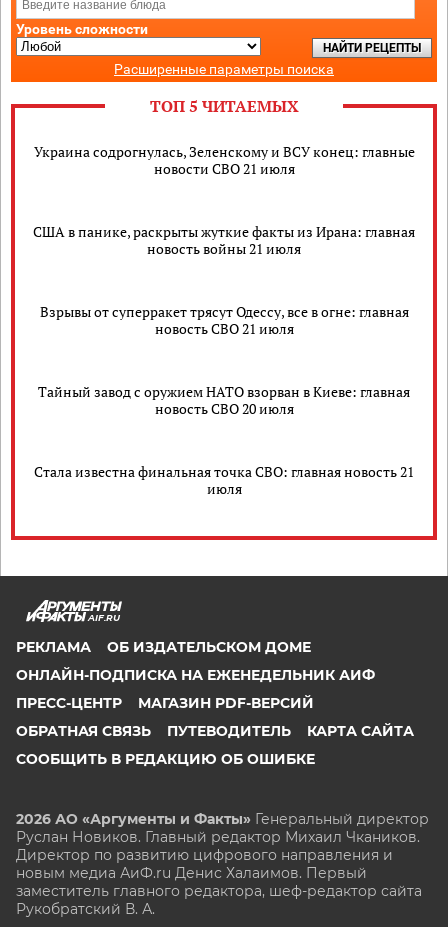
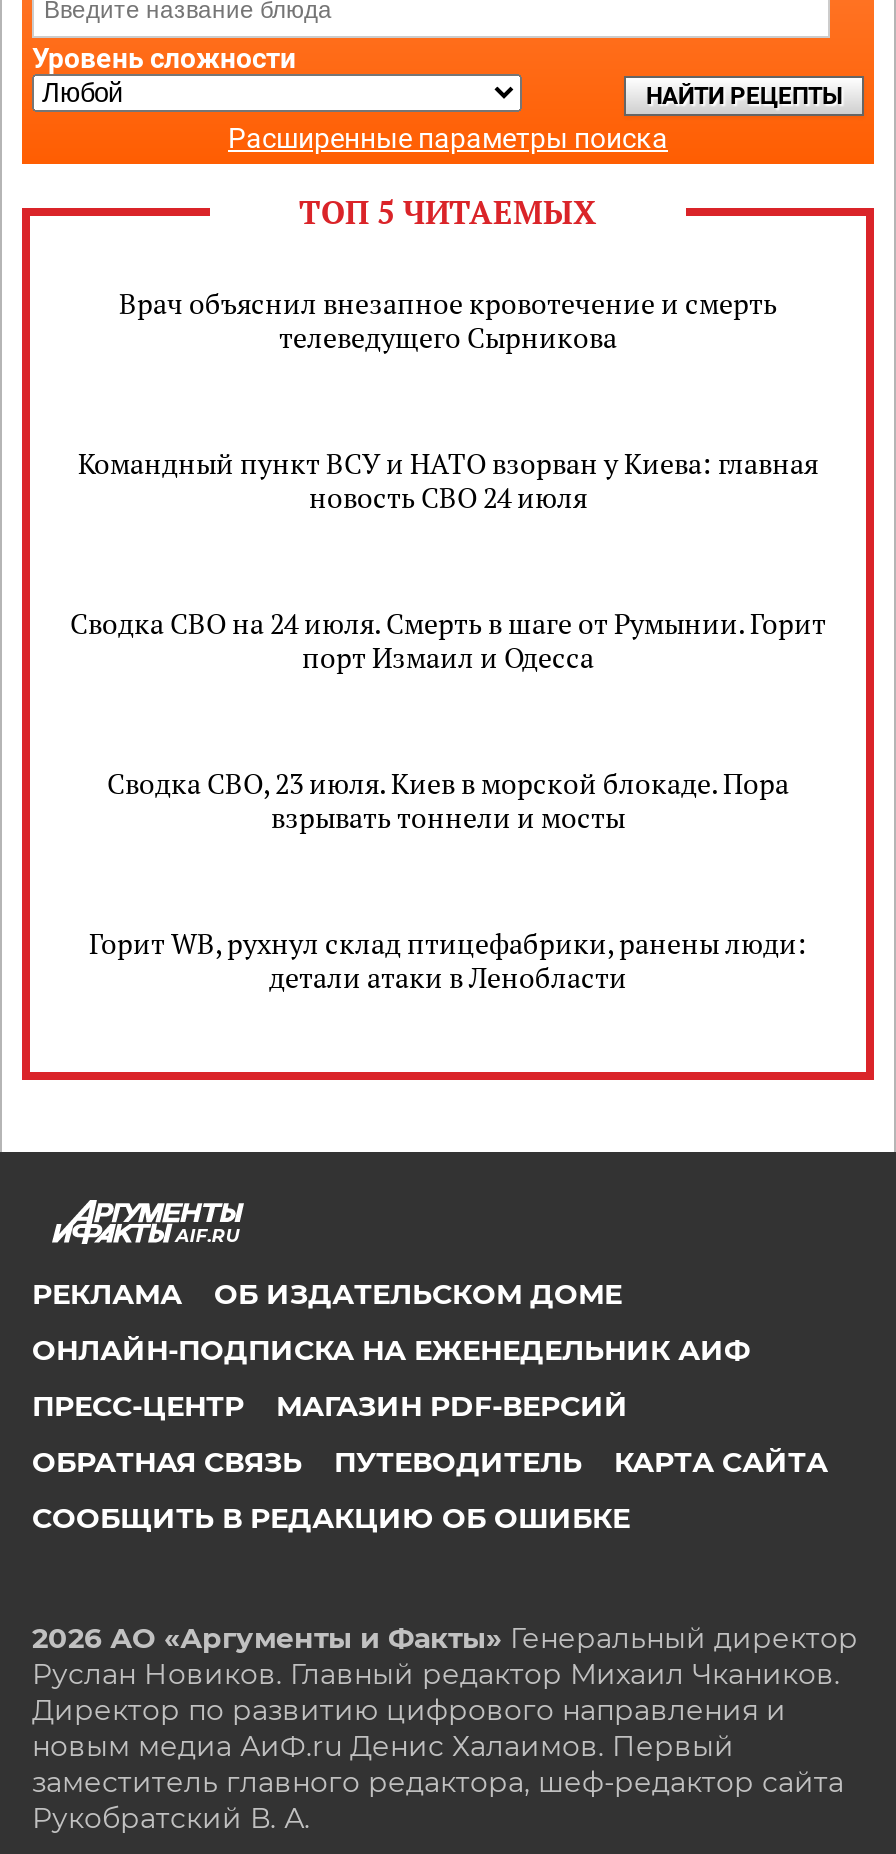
- Украина содрогнулась, Зеленскому и ВСУ конец: главные
- новости СВО 21 июля
+ Врач объяснил внезапное кровотечение и смерть
+ телеведущего Сырникова

- США в панике, раскрыты жуткие факты из Ирана: главная
- новость войны 21 июля
+ Командный пункт ВСУ и НАТО взорван у Киева: главная
+ новость СВО 24 июля

- Взрывы от суперракет трясут Одессу, все в огне: главная
- новость СВО 21 июля
+ Сводка СВО на 24 июля. Смерть в шаге от Румынии. Горит
+ порт Измаил и Одесса

- Тайный завод с оружием НАТО взорван в Киеве: главная
- новость СВО 20 июля
+ Сводка СВО, 23 июля. Киев в морской блокаде. Пора
+ взрывать тоннели и мосты

- Стала известна финальная точка СВО: главная новость 21
- июля
+ Горит WB, рухнул склад птицефабрики, ранены люди:
+ детали атаки в Ленобласти
